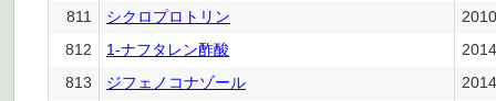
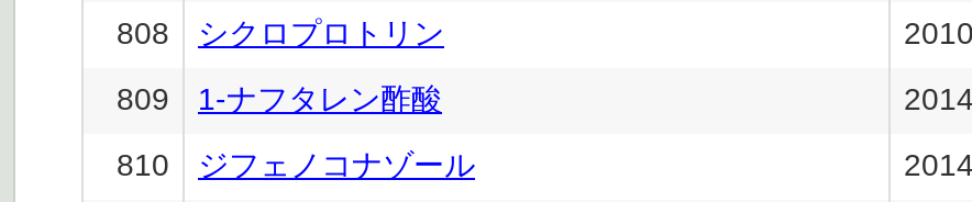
- 811 シクロプロトリン
+ 808 シクロプロトリン

- 812 1-ナフタレン酢酸
+ 809 1-ナフタレン酢酸

- 813 ジフェノコナゾール
+ 810 ジフェノコナゾール
